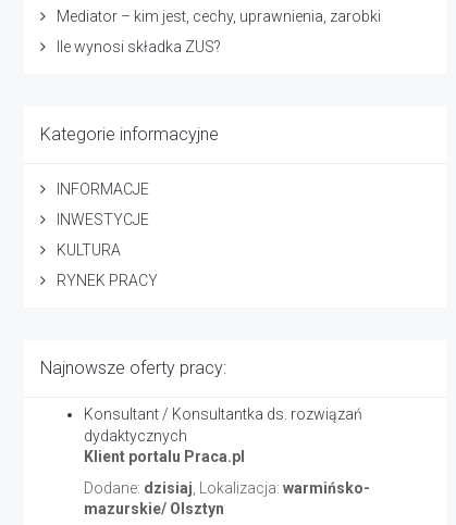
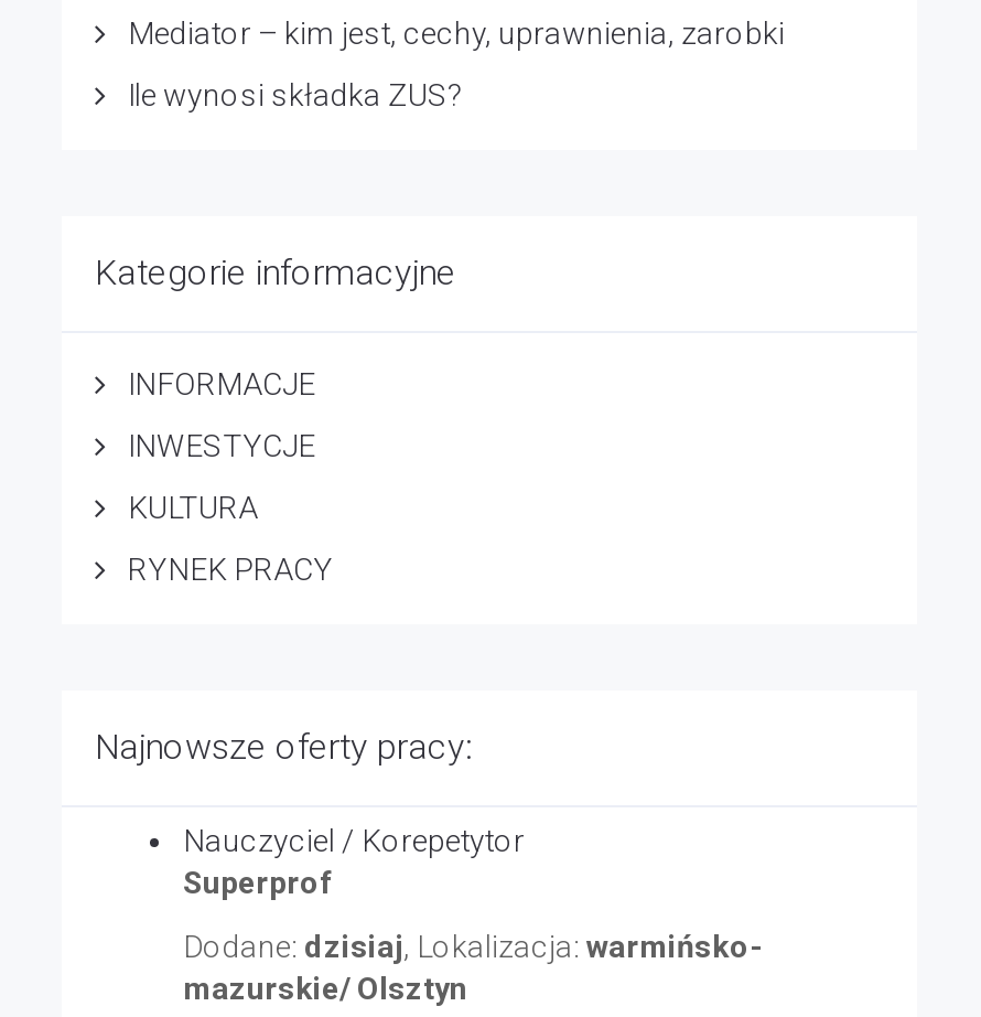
- Konsultant / Konsultantka ds. rozwiązań
- dydaktycznych
- Klient portalu Praca.pl
+ Nauczyciel / Korepetytor
+ Superprof
